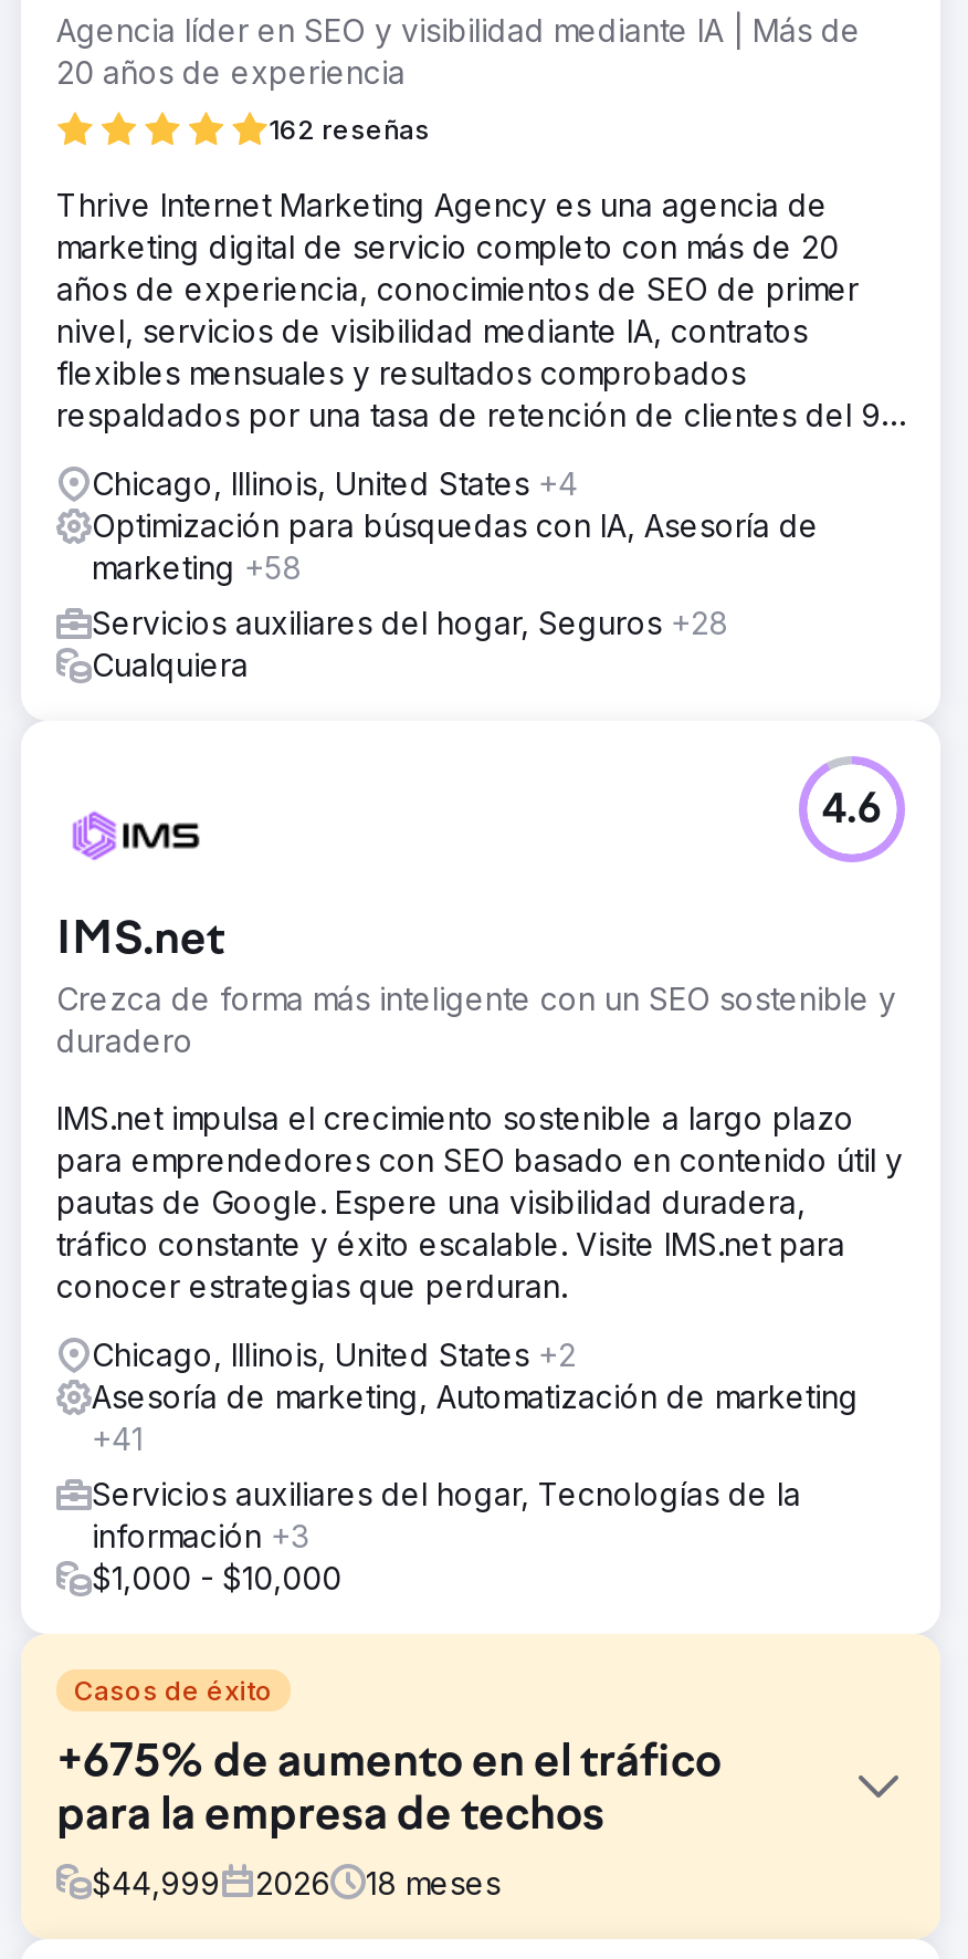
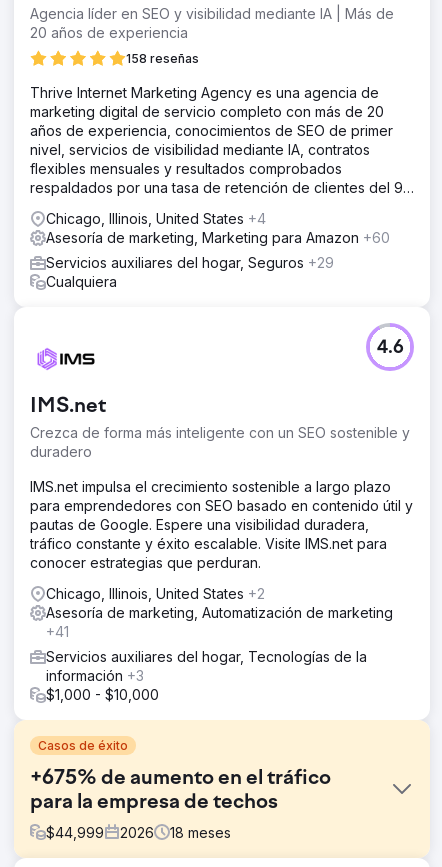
- 162 reseñas
+ 158 reseñas

- Optimización para búsquedas con IA, Asesoría de
- marketing +58
+ Asesoría de marketing, Marketing para Amazon +60

- Servicios auxiliares del hogar, Seguros +28
+ Servicios auxiliares del hogar, Seguros +29
